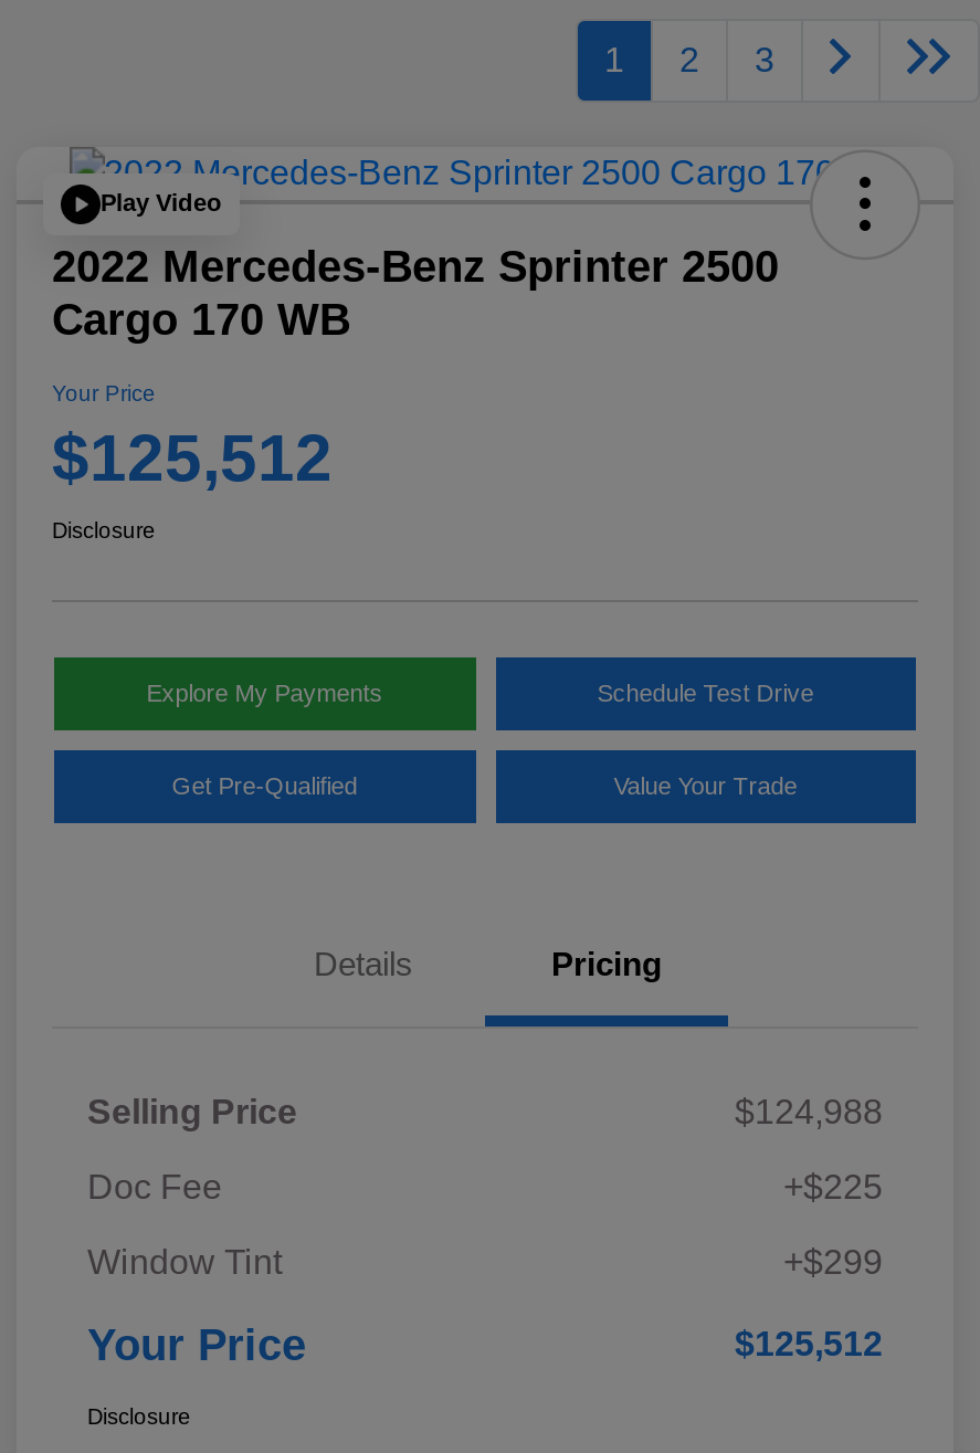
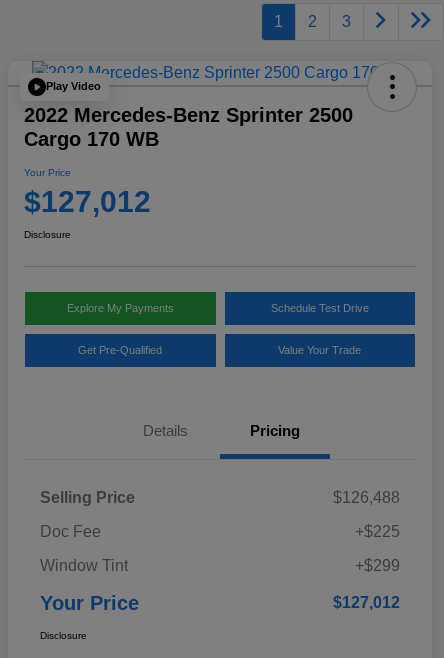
- $125,512
+ $127,012

- $124,988
+ $126,488

- $125,512
+ $127,012
